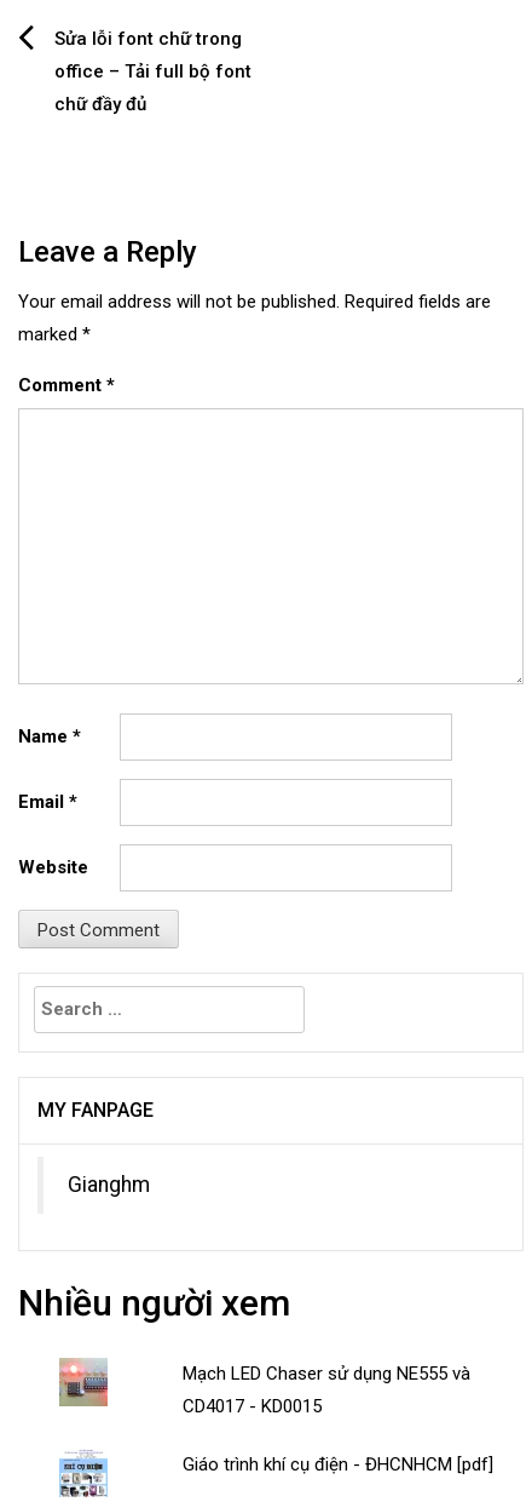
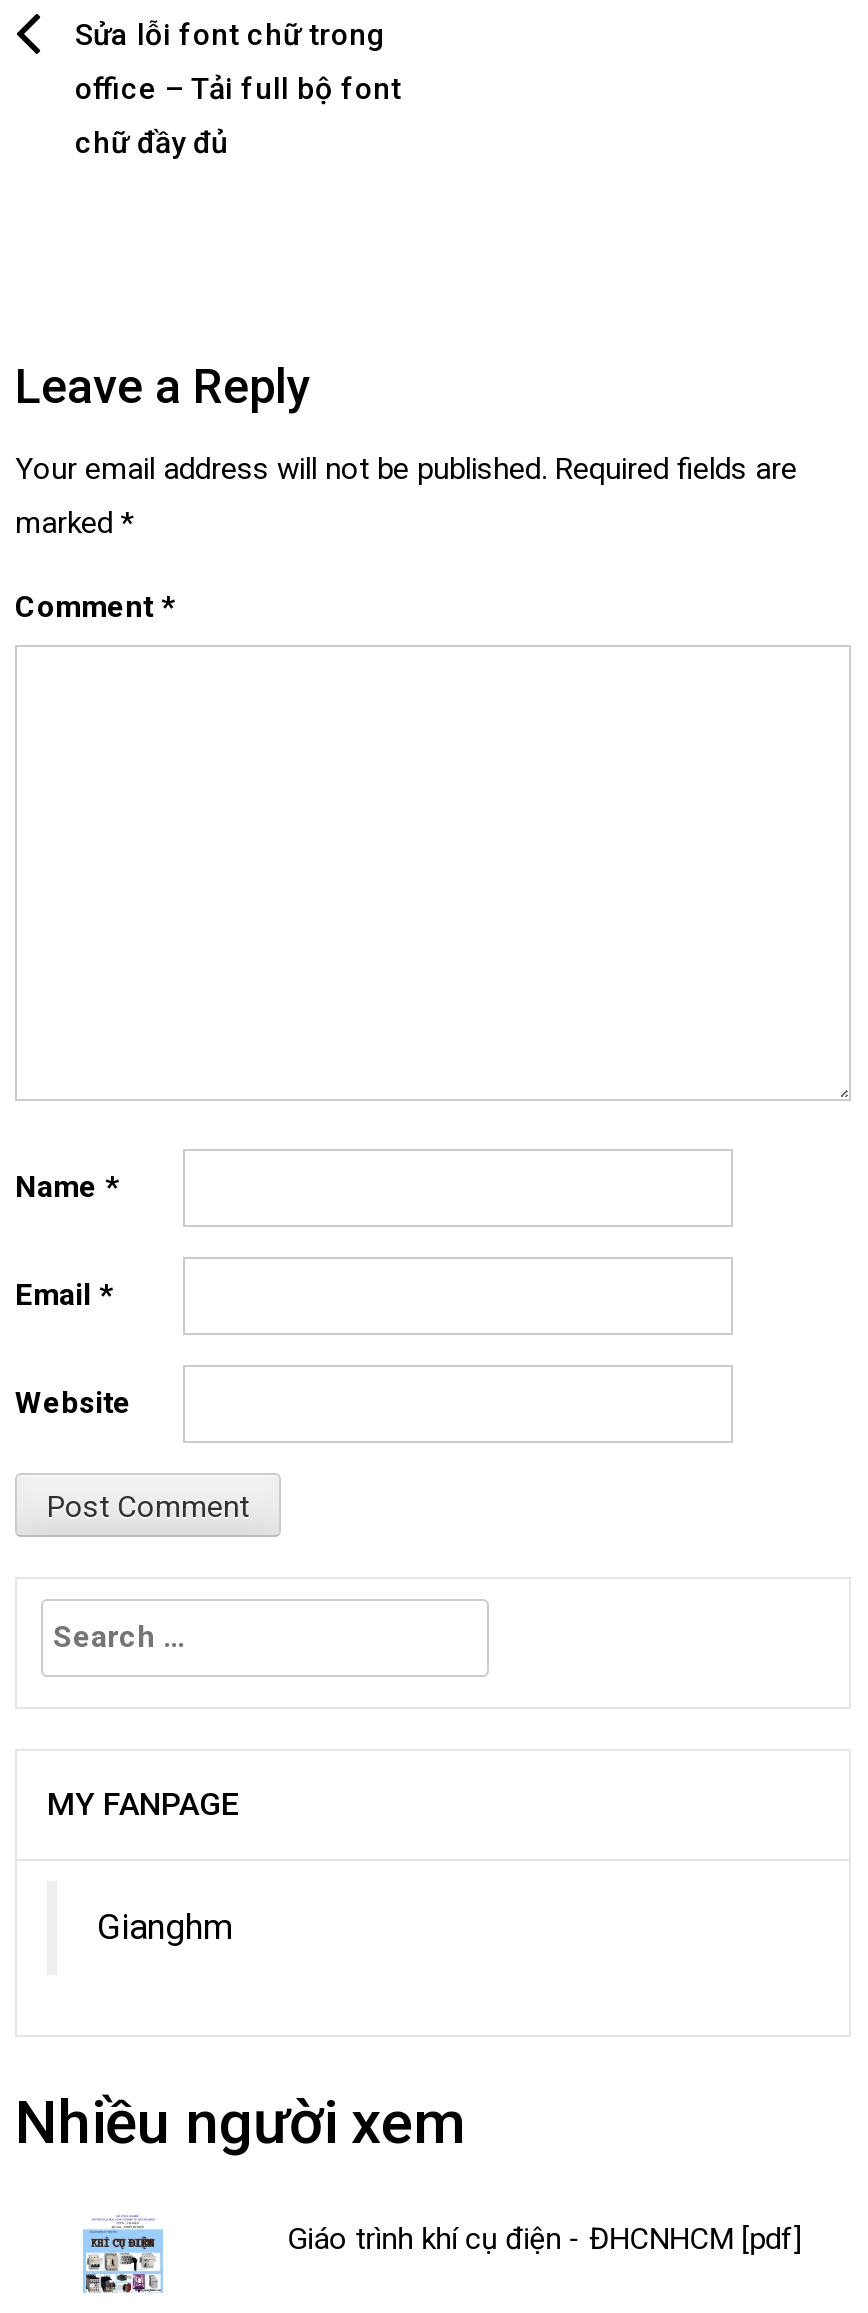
- [image]

- Mạch LED Chaser sử dụng NE555 và
- CD4017 - KD0015
